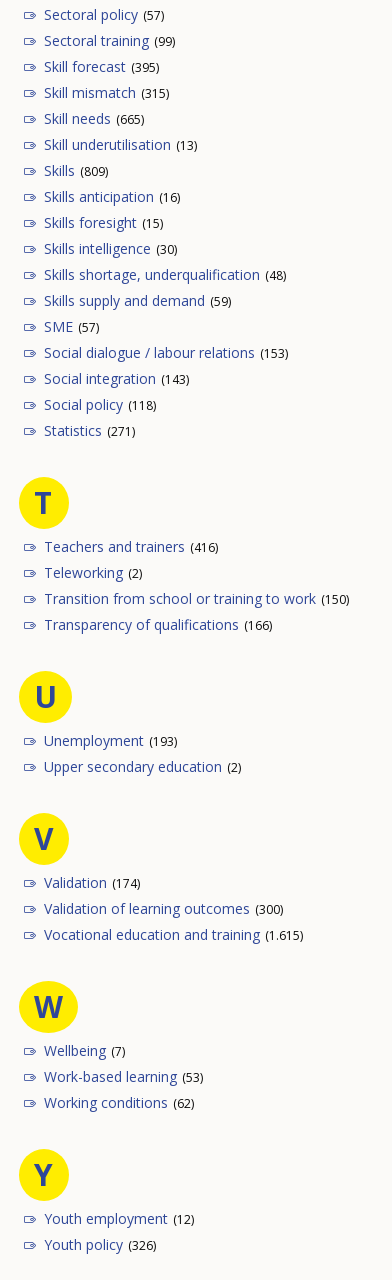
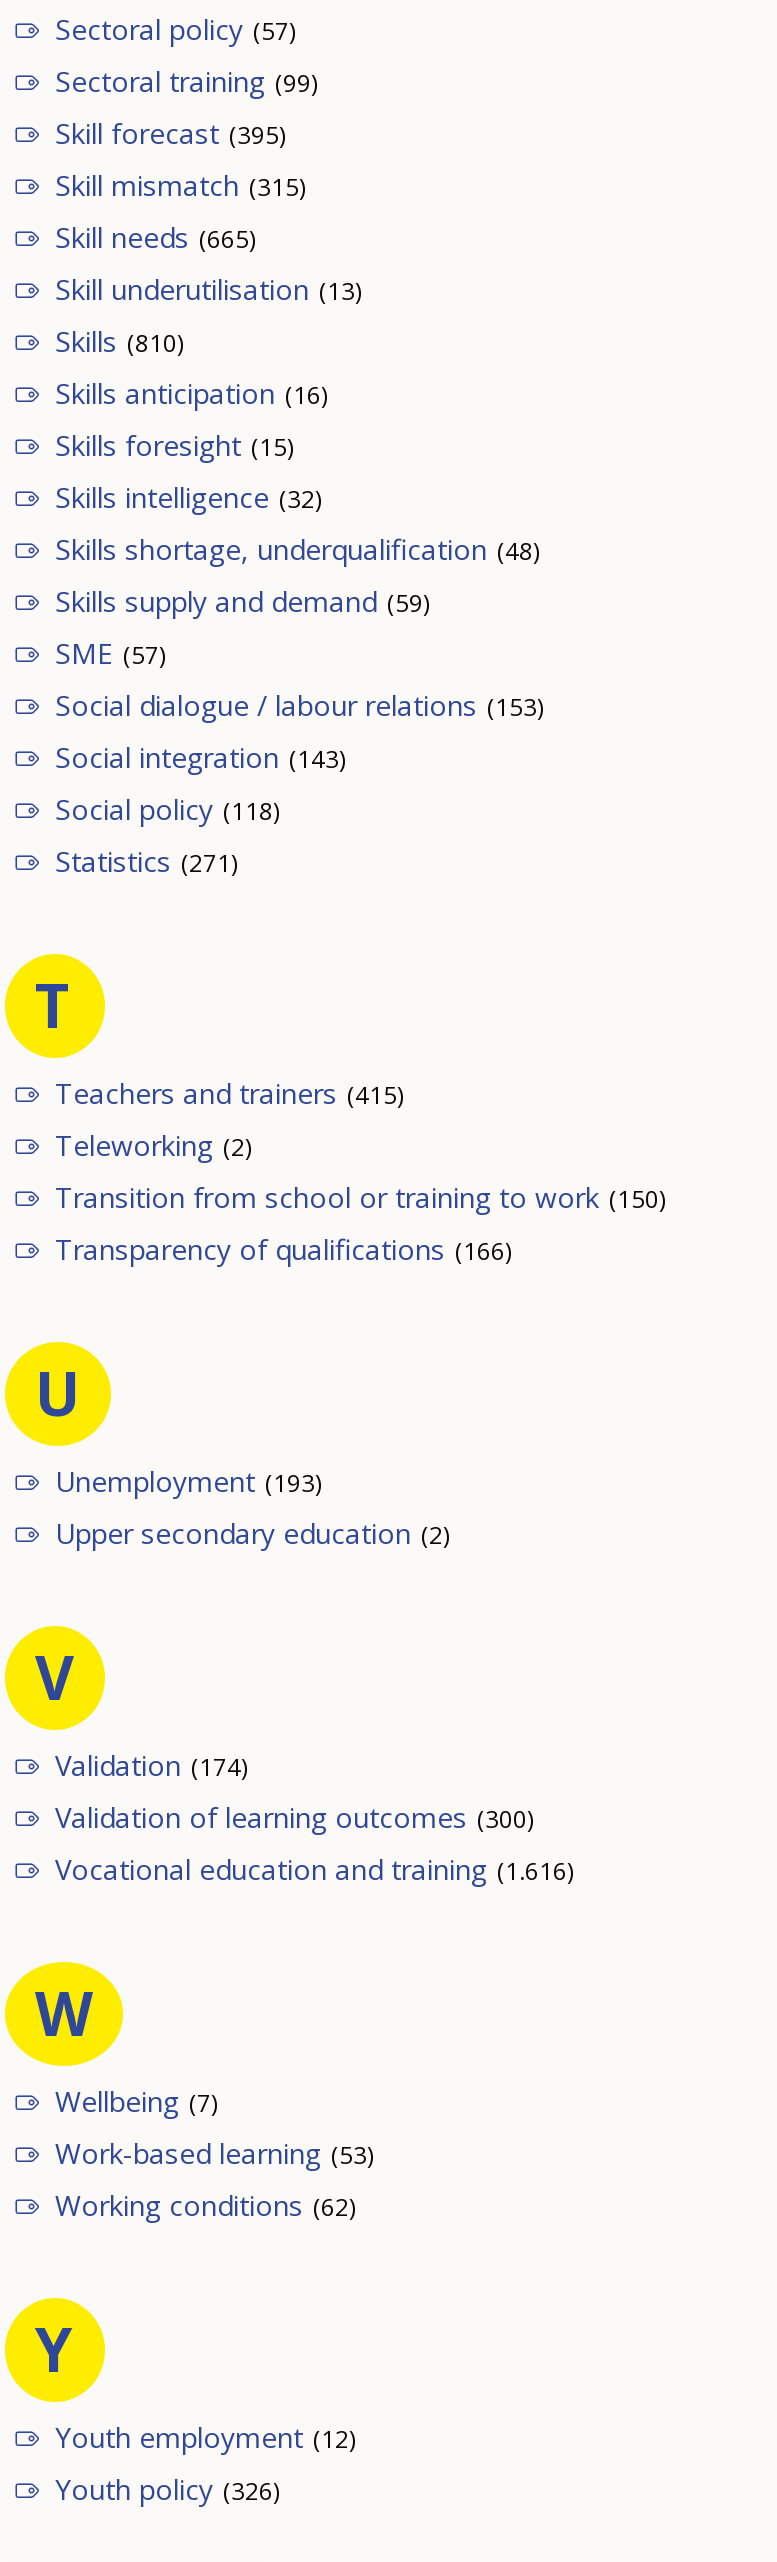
- Skills (809)
+ Skills (810)

- Skills intelligence (30)
+ Skills intelligence (32)

- Teachers and trainers (416)
+ Teachers and trainers (415)

- Vocational education and training (1.615)
+ Vocational education and training (1.616)
